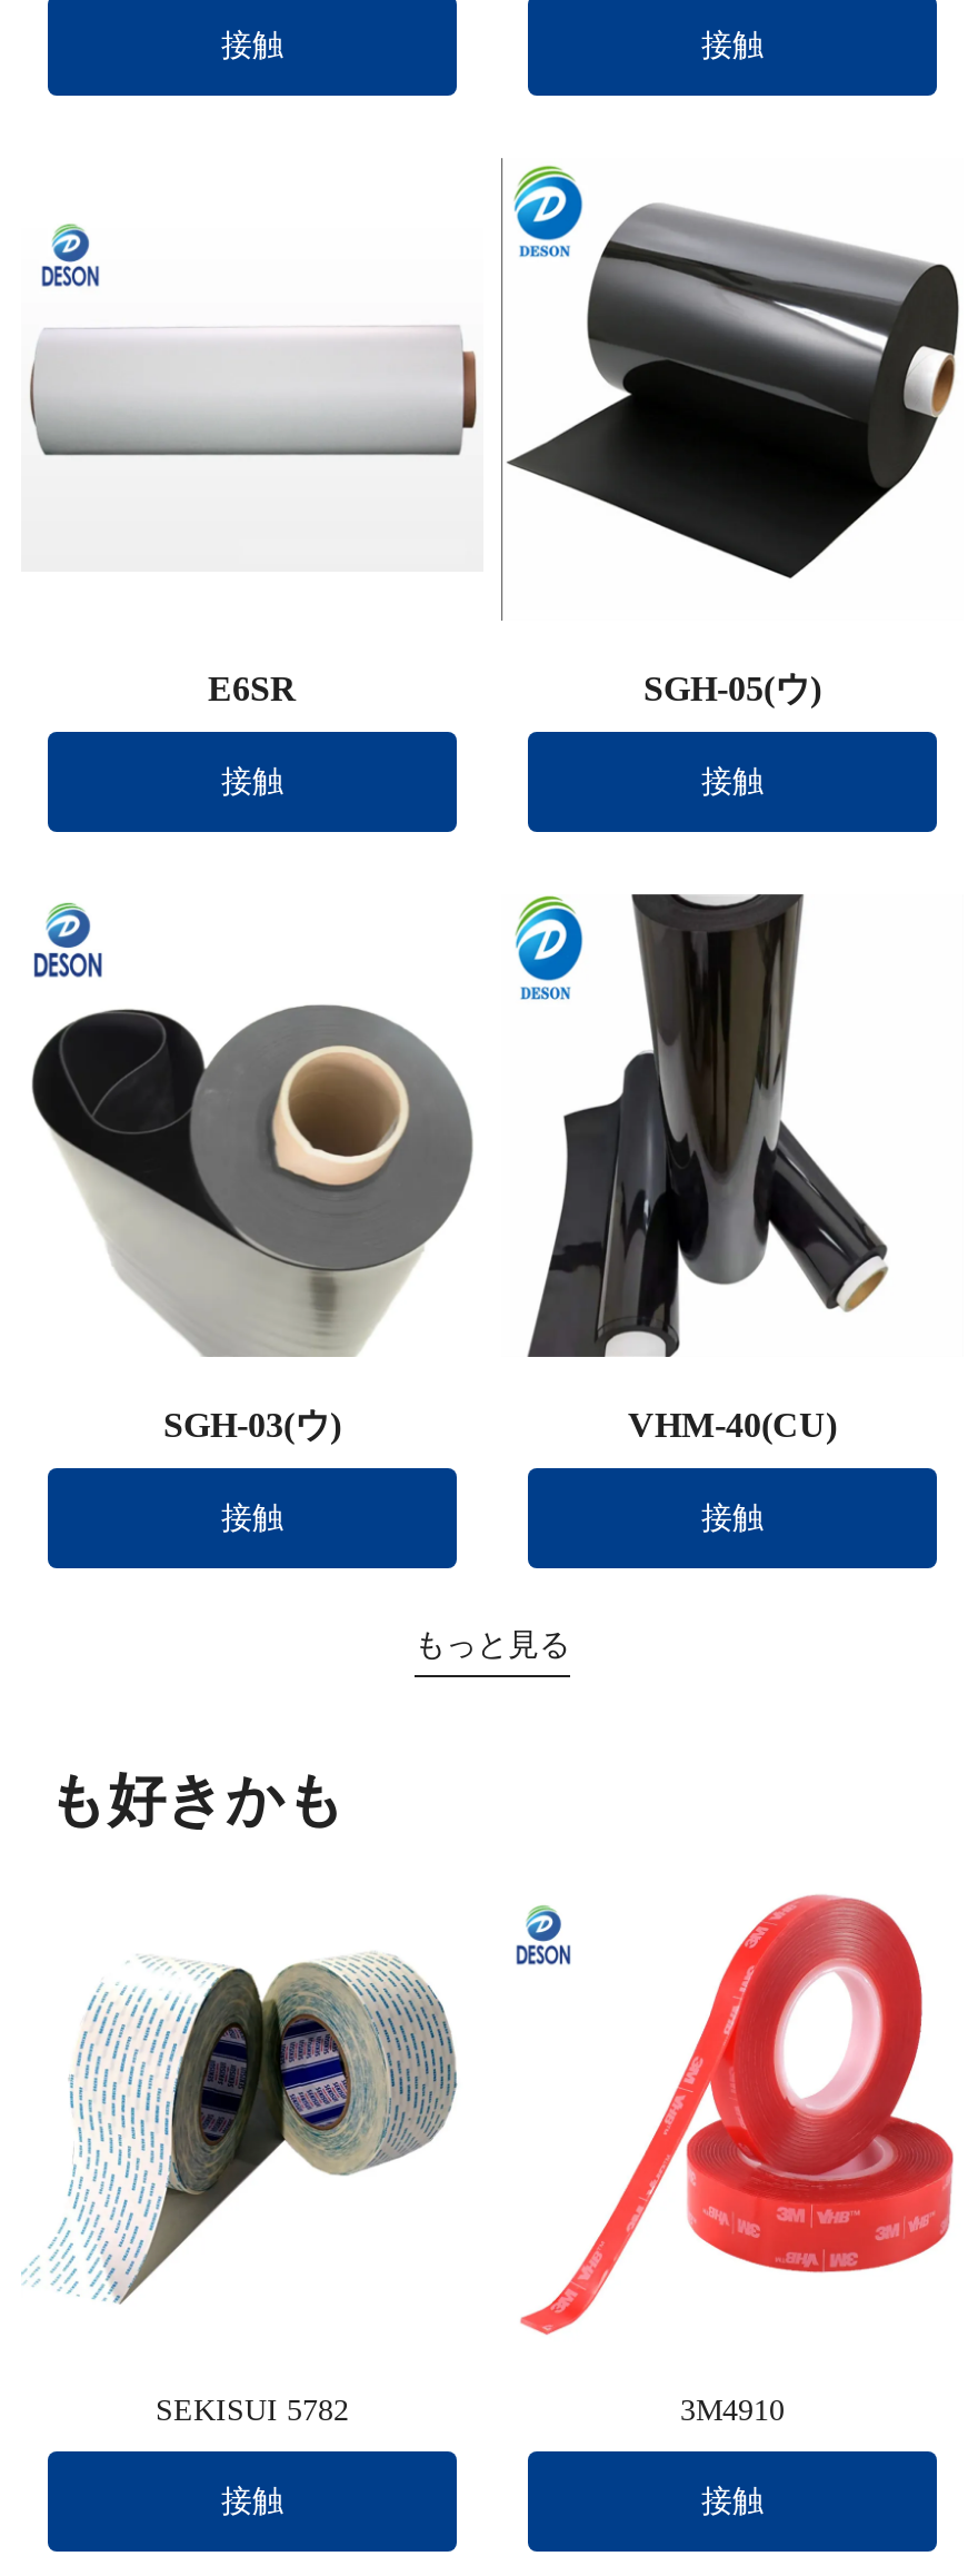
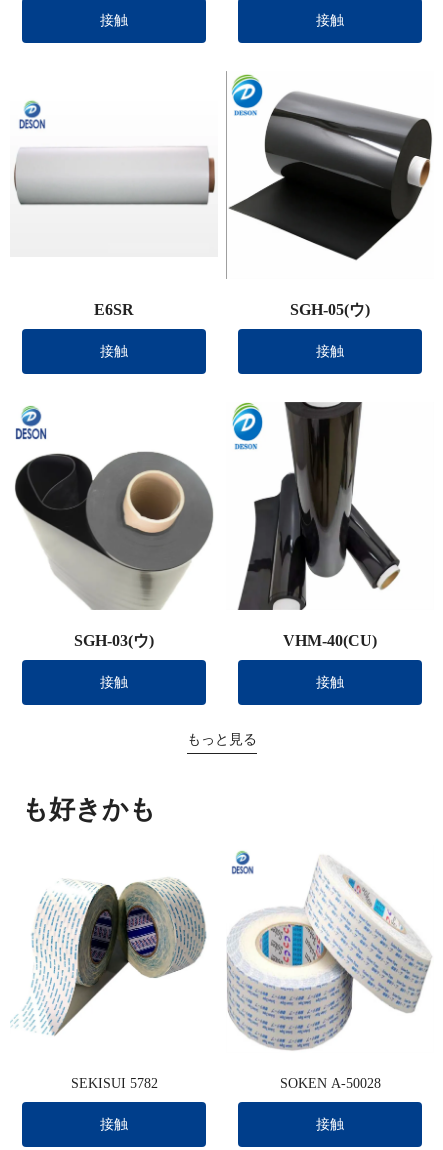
- [image]
- 3M4910
+ [image]
+ SOKEN A-50028
